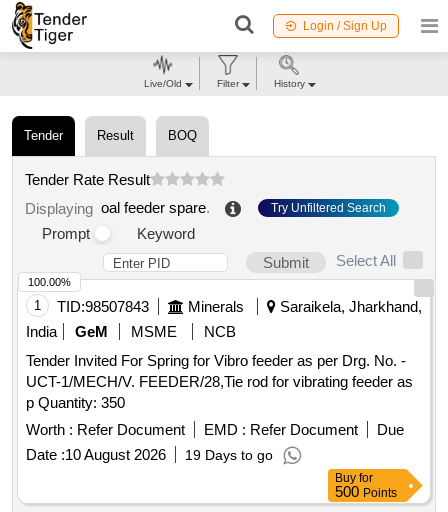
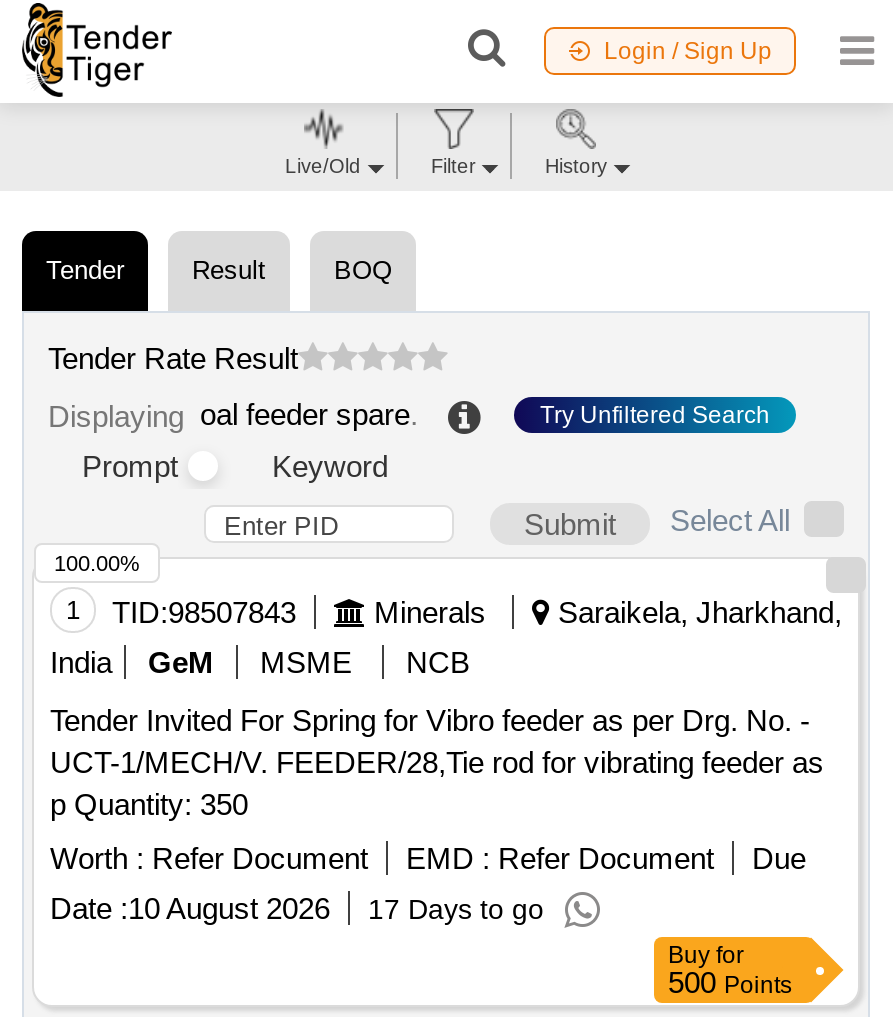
- Date : 10 August 2026 19 Days to go
+ Date : 10 August 2026 17 Days to go
